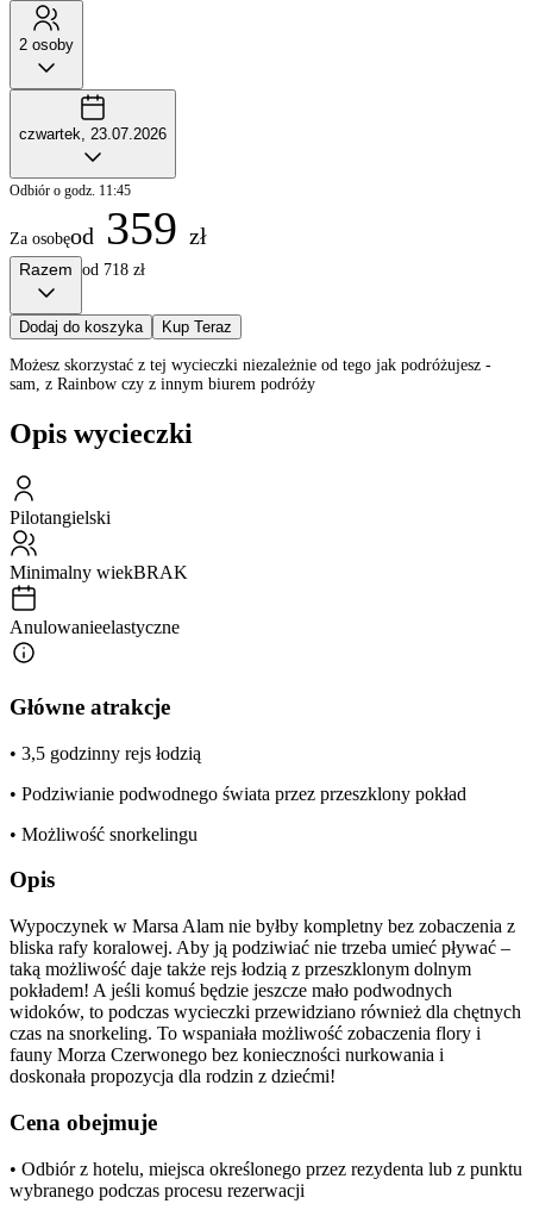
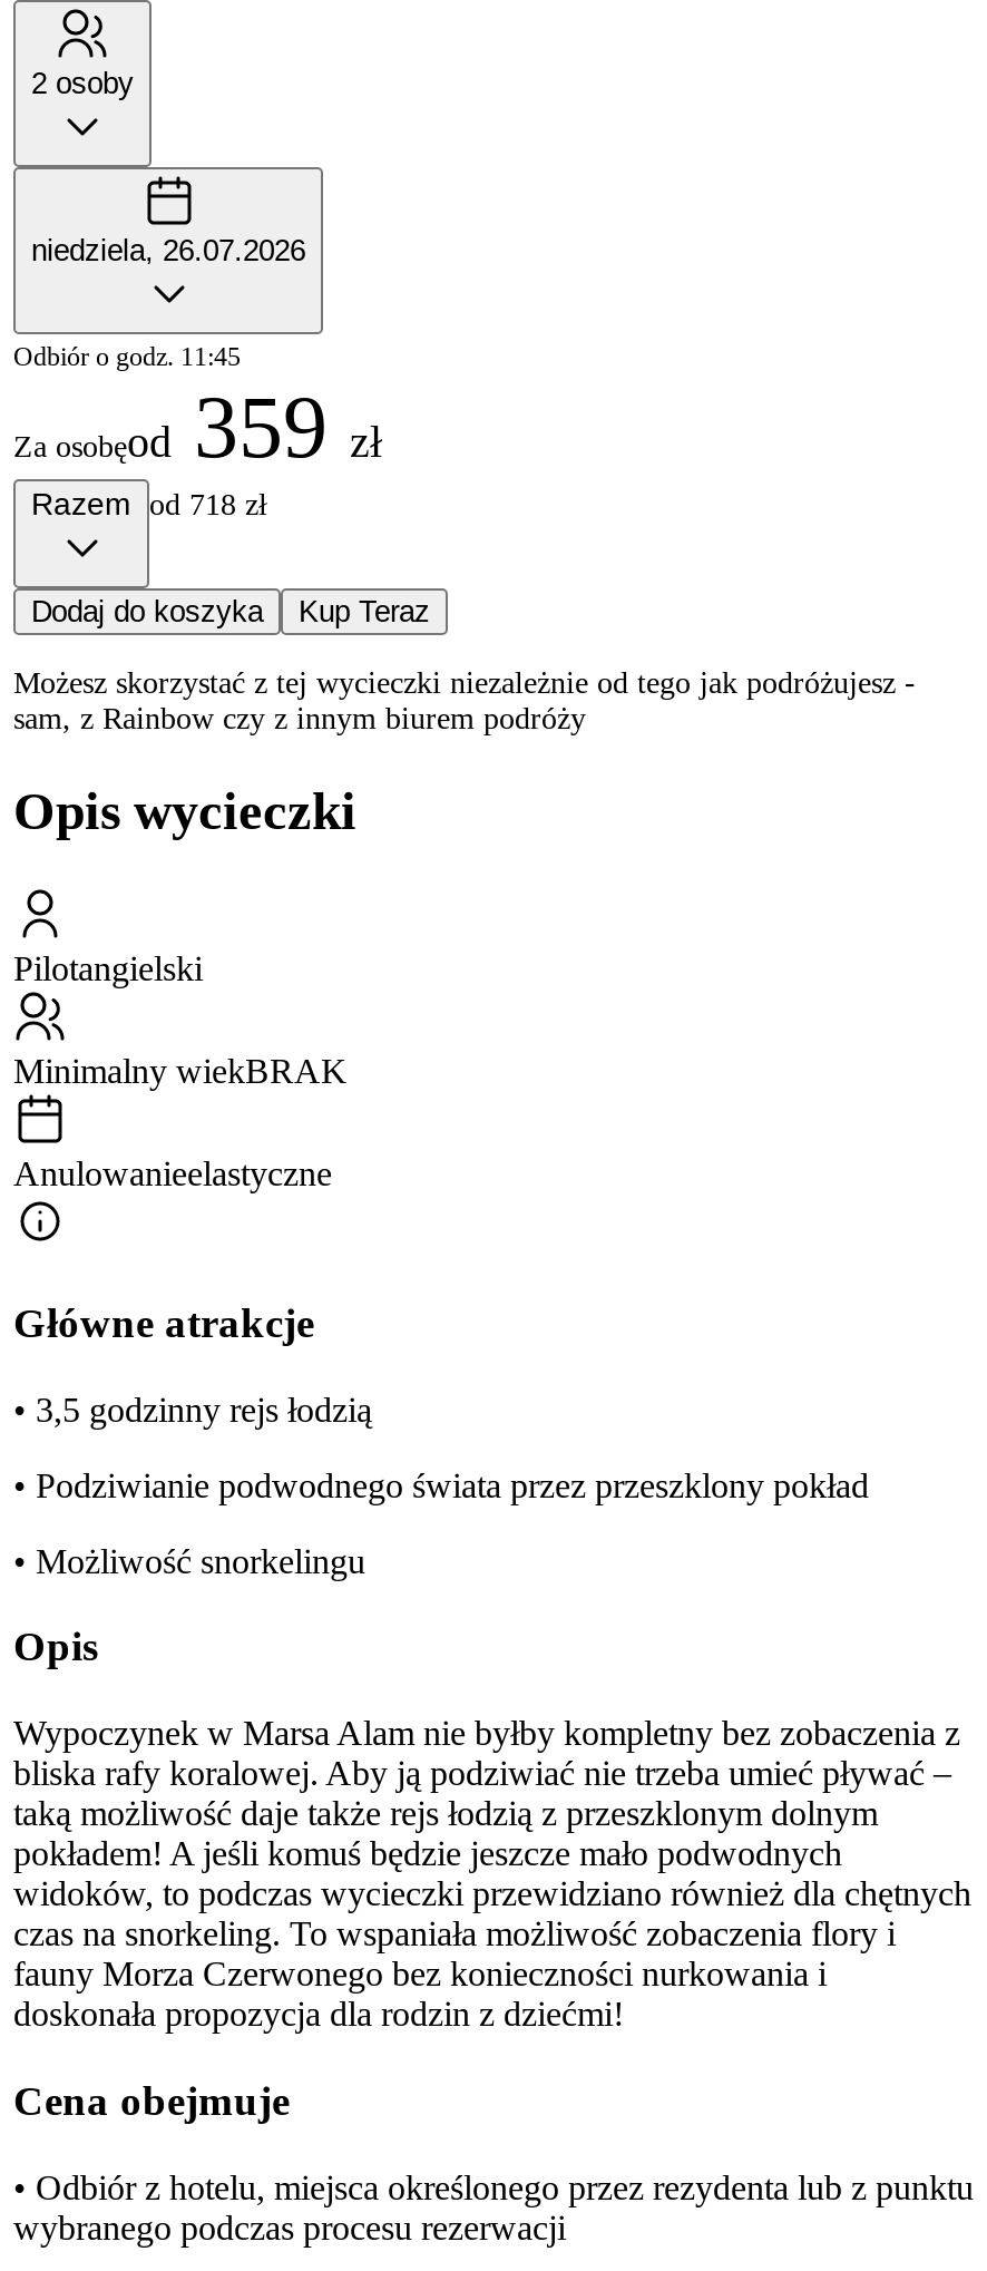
- czwartek, 23.07.2026
+ niedziela, 26.07.2026
